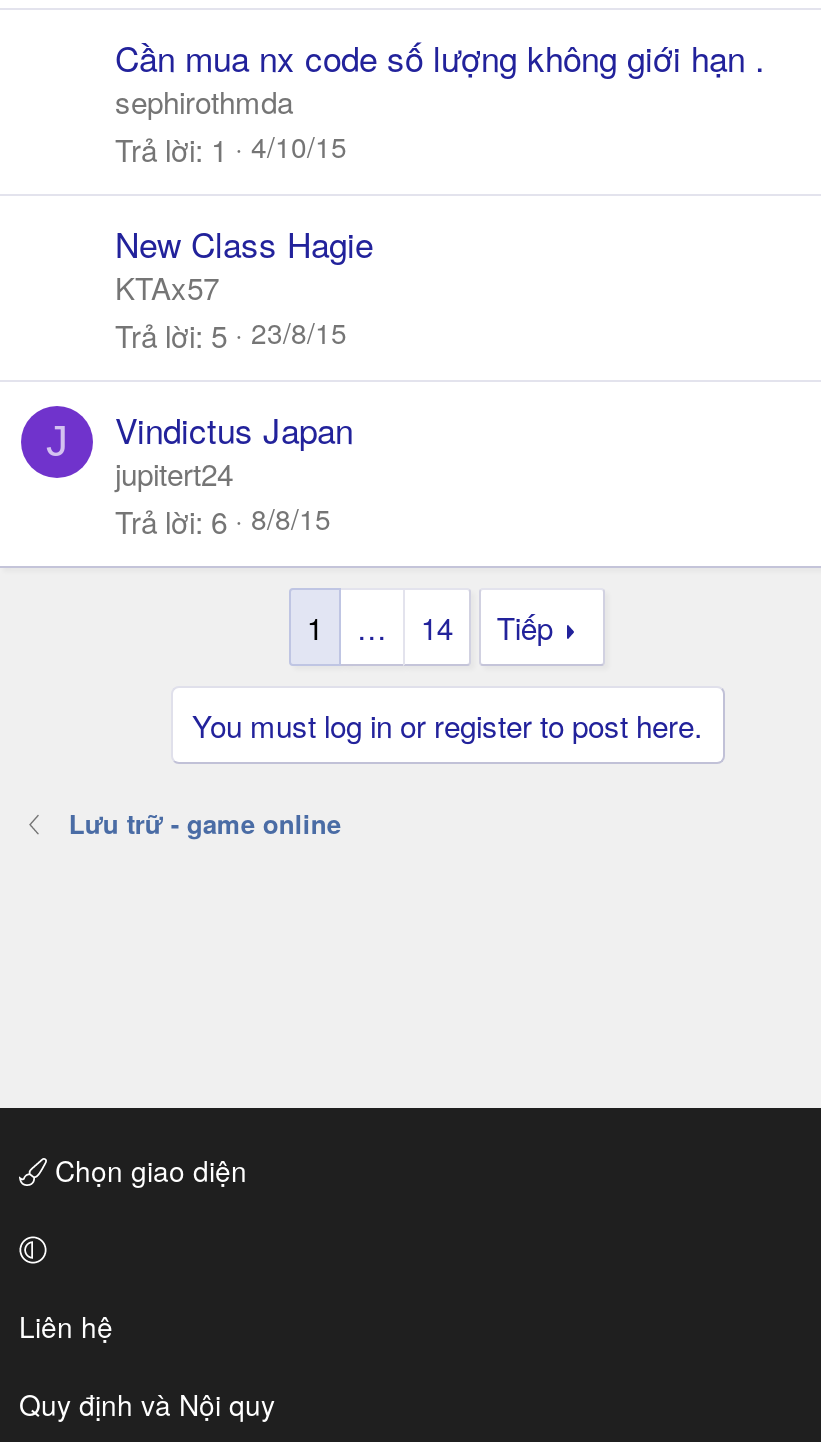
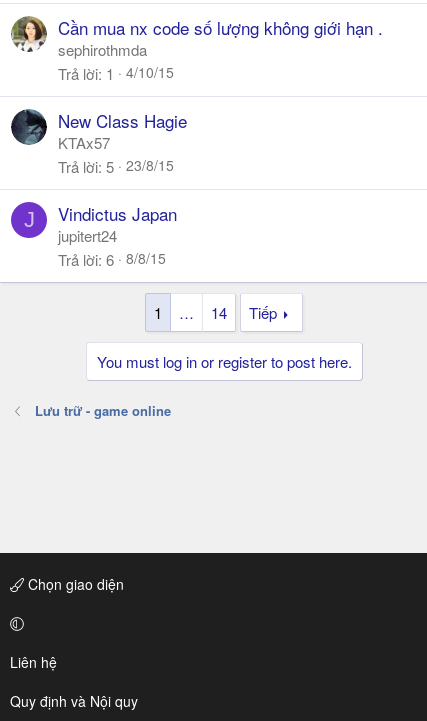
+ [image]

+ [image]
